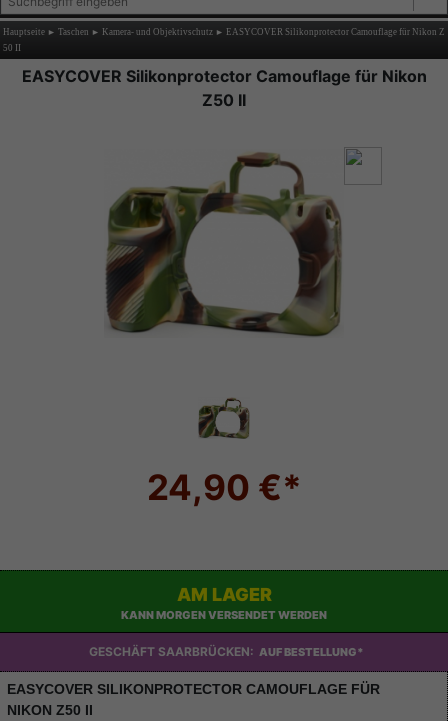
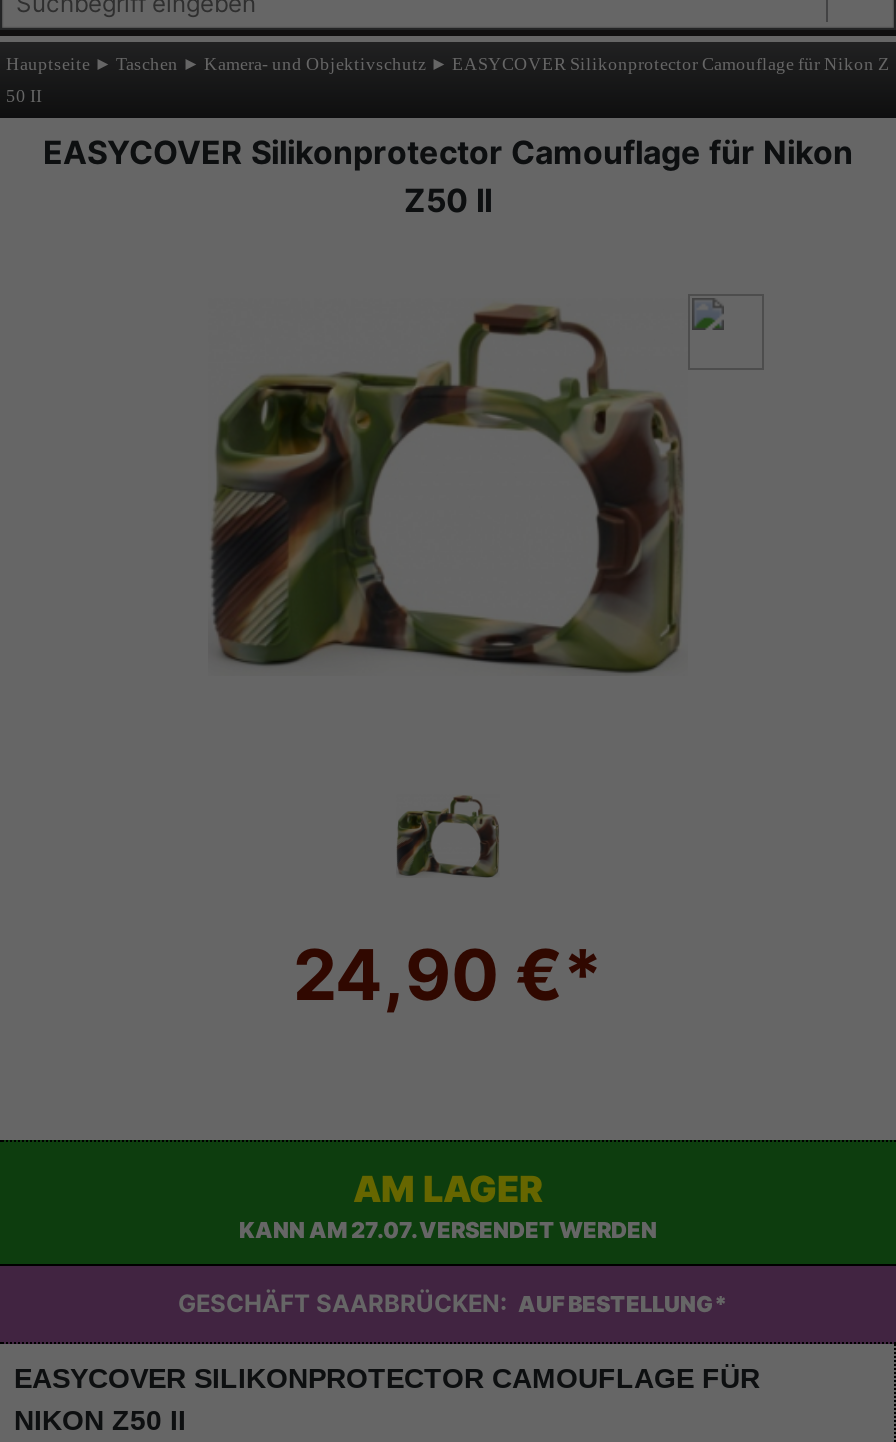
- KANN MORGEN VERSENDET WERDEN
+ KANN AM 27.07. VERSENDET WERDEN
